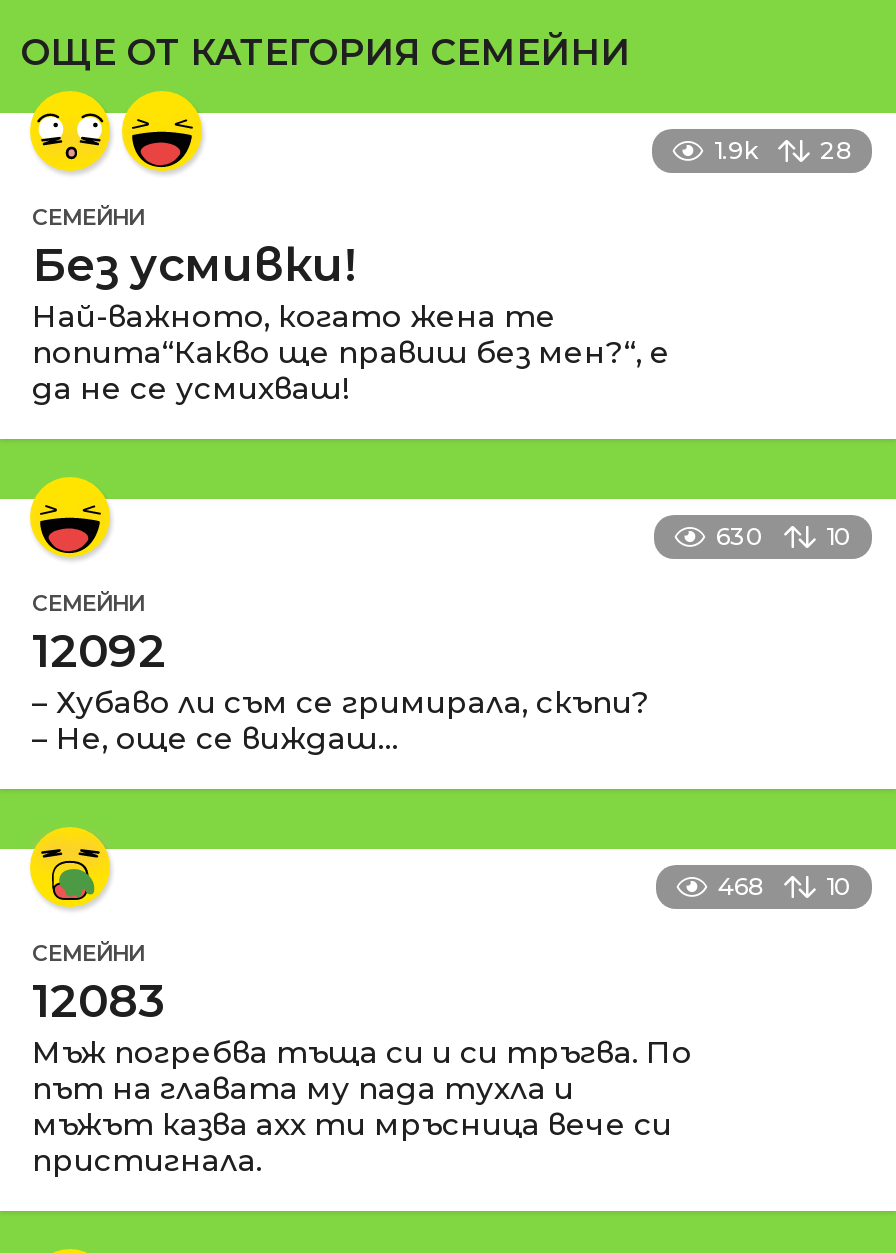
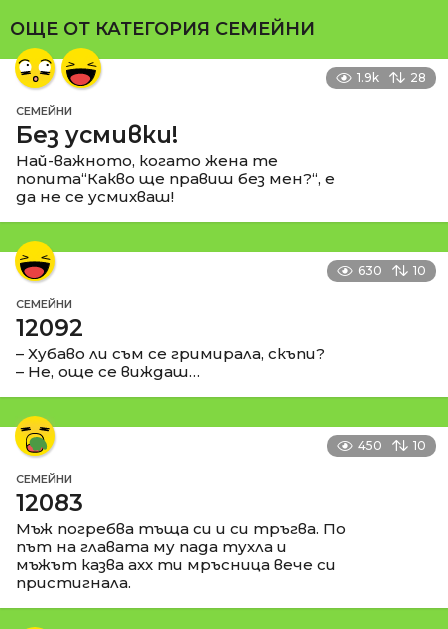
- 468
+ 450
